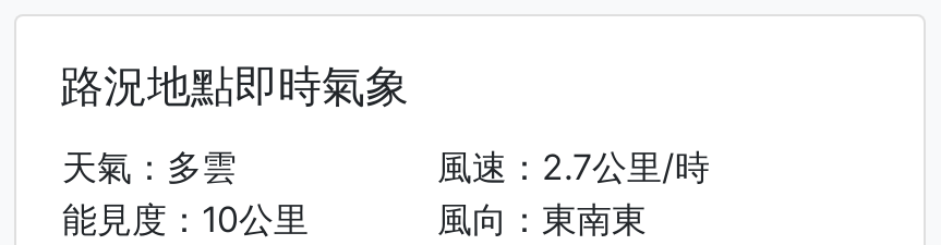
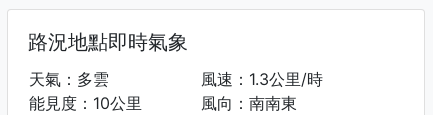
- 風速：2.7公里/時
+ 風速：1.3公里/時

- 風向：東南東
+ 風向：南南東
